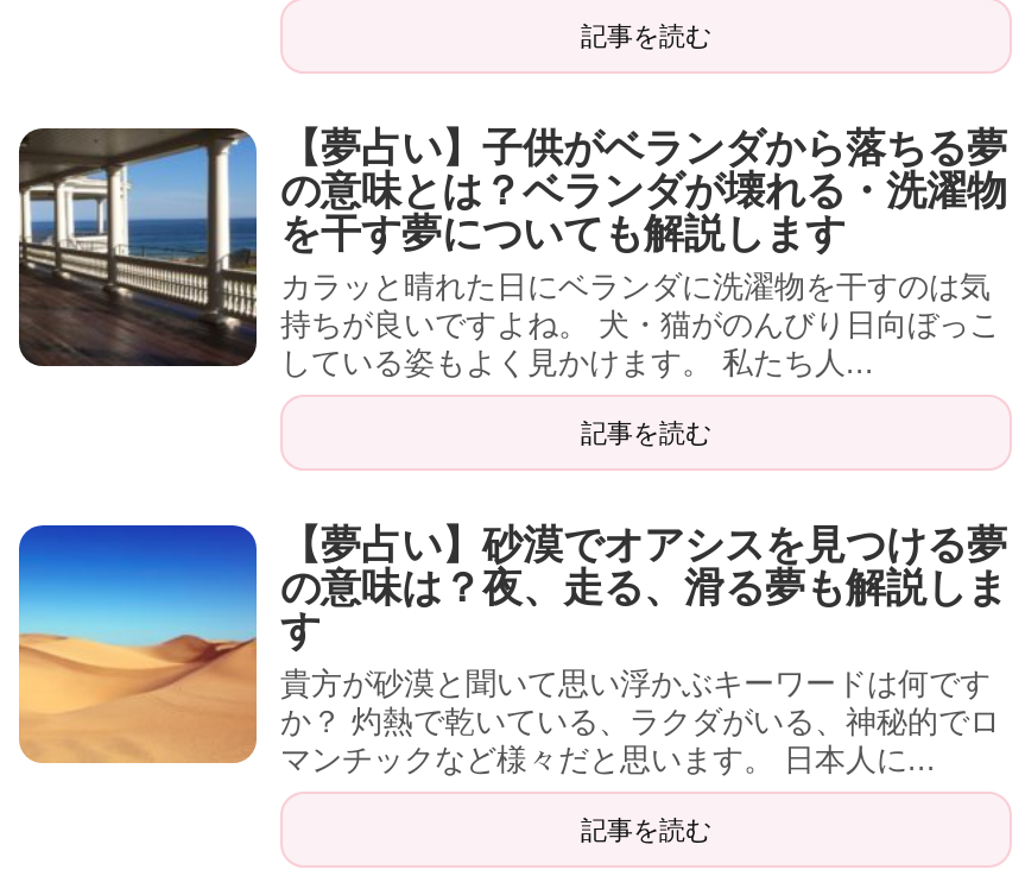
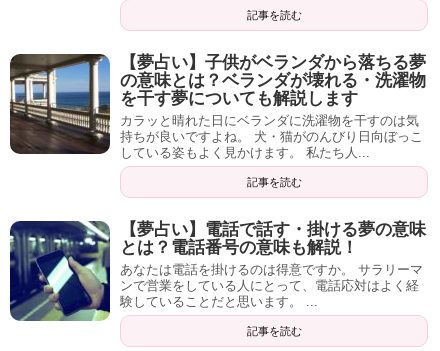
- [image]
- 【夢占い】砂漠でオアシスを見つける夢
- の意味は？夜、走る、滑る夢も解説しま
- す
- 貴方が砂漠と聞いて思い浮かぶキーワードは何です
- か？ 灼熱で乾いている、ラクダがいる、神秘的でロ
- マンチックなど様々だと思います。 日本人に...
+ [image]
+ 【夢占い】電話で話す・掛ける夢の意味
+ とは？電話番号の意味も解説！
+ あなたは電話を掛けるのは得意ですか。 サラリーマ
+ ンで営業をしている人にとって、電話応対はよく経
+ 験していることだと思います。 ...
